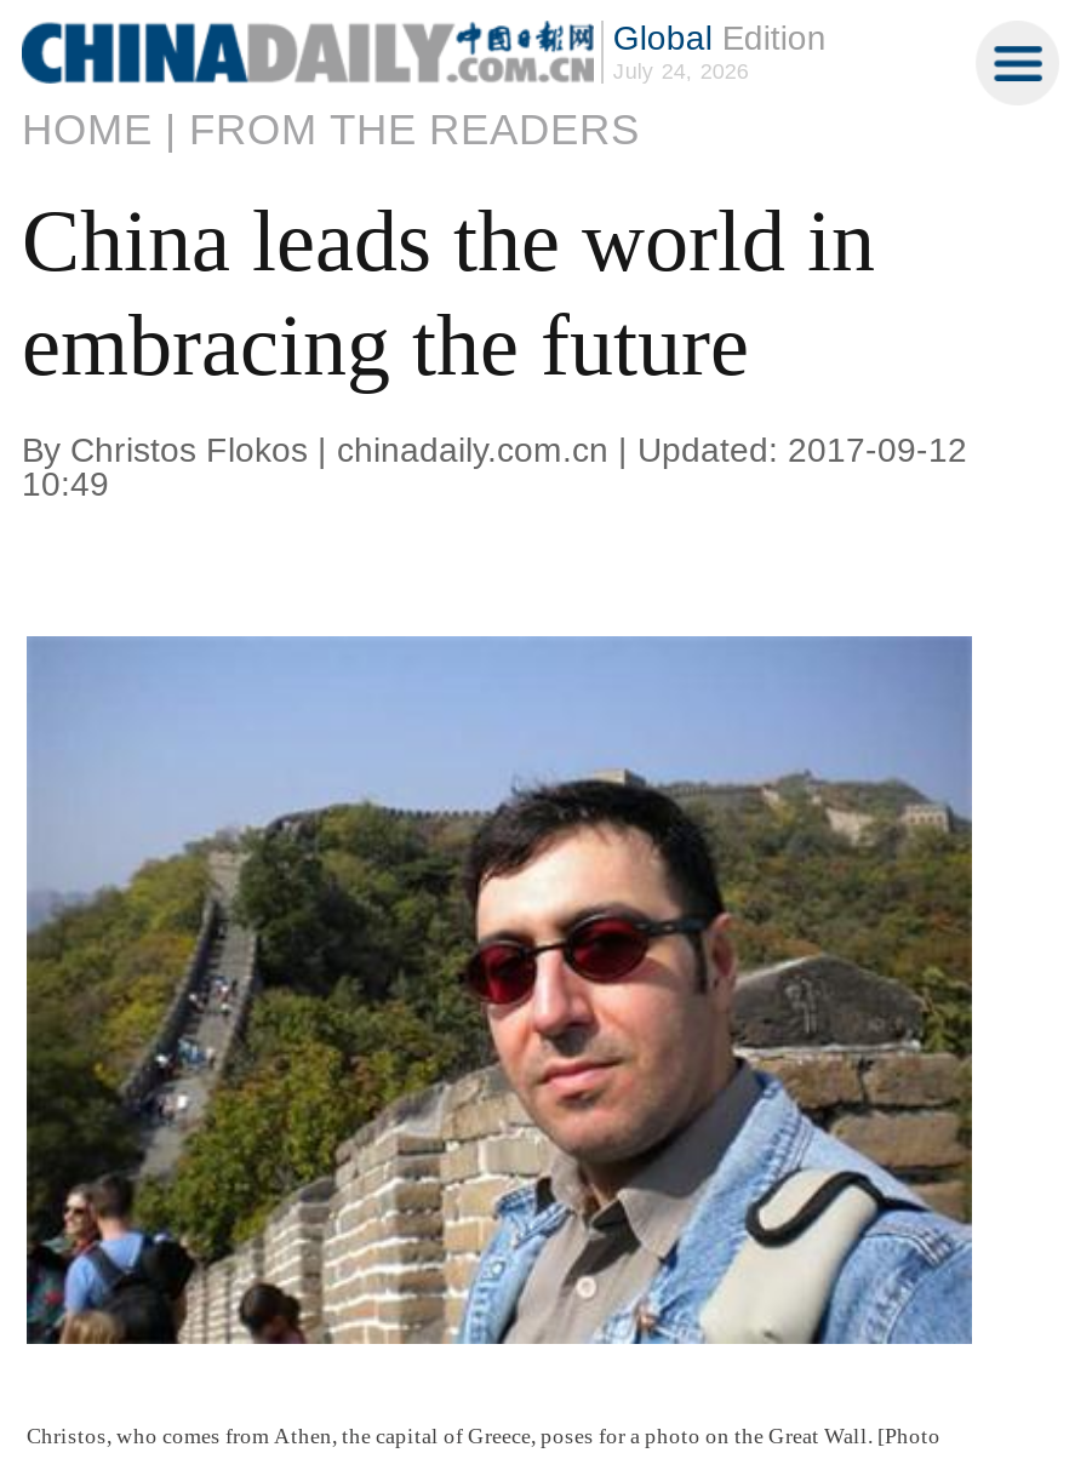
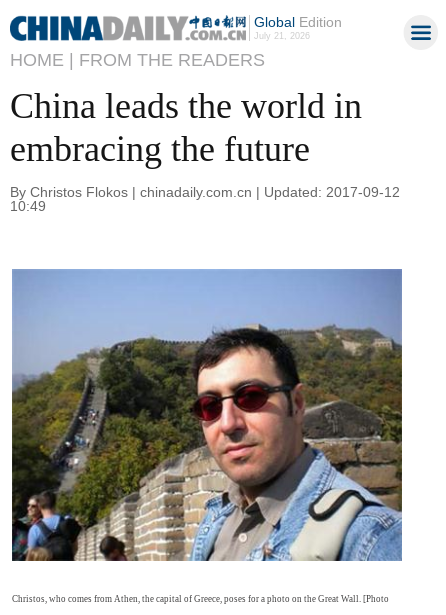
- July 24, 2026
+ July 21, 2026
